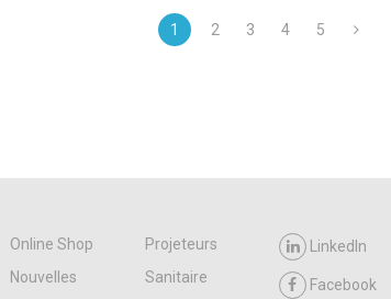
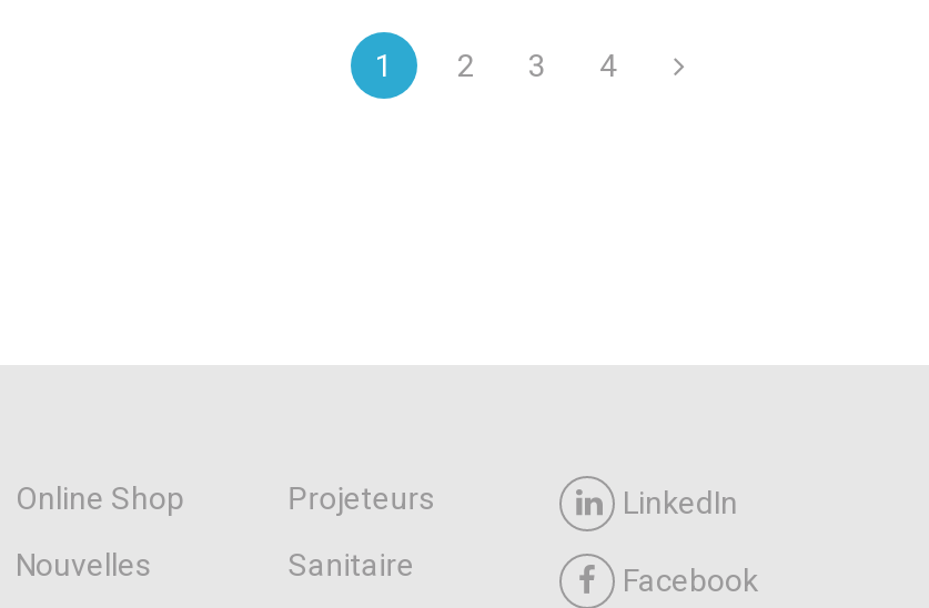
- 5
